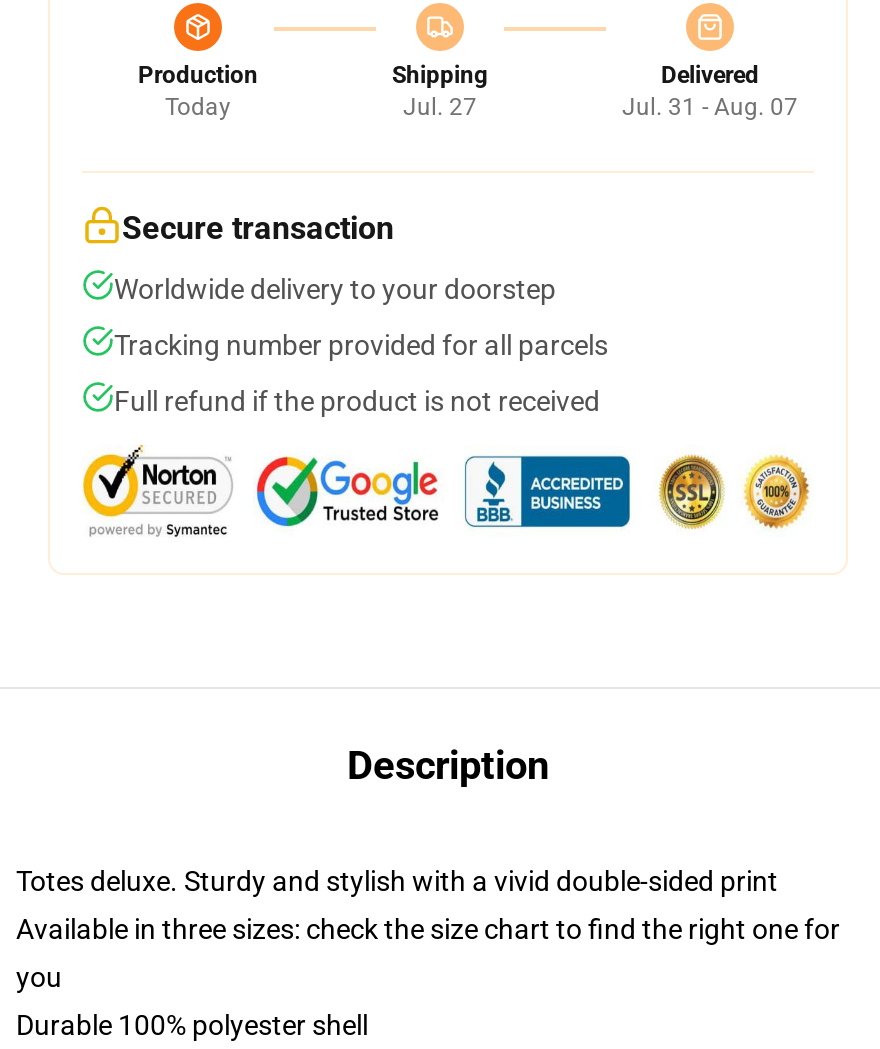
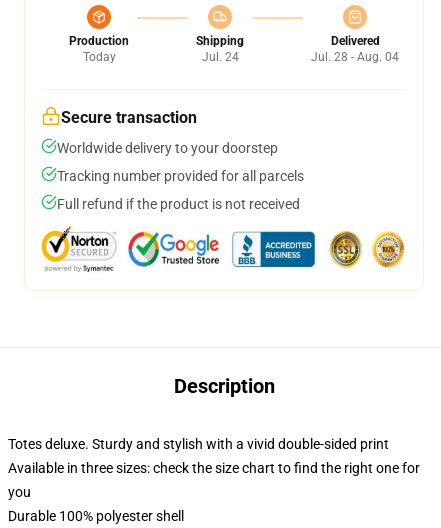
- Jul. 27
+ Jul. 24

- Jul. 31 - Aug. 07
+ Jul. 28 - Aug. 04
